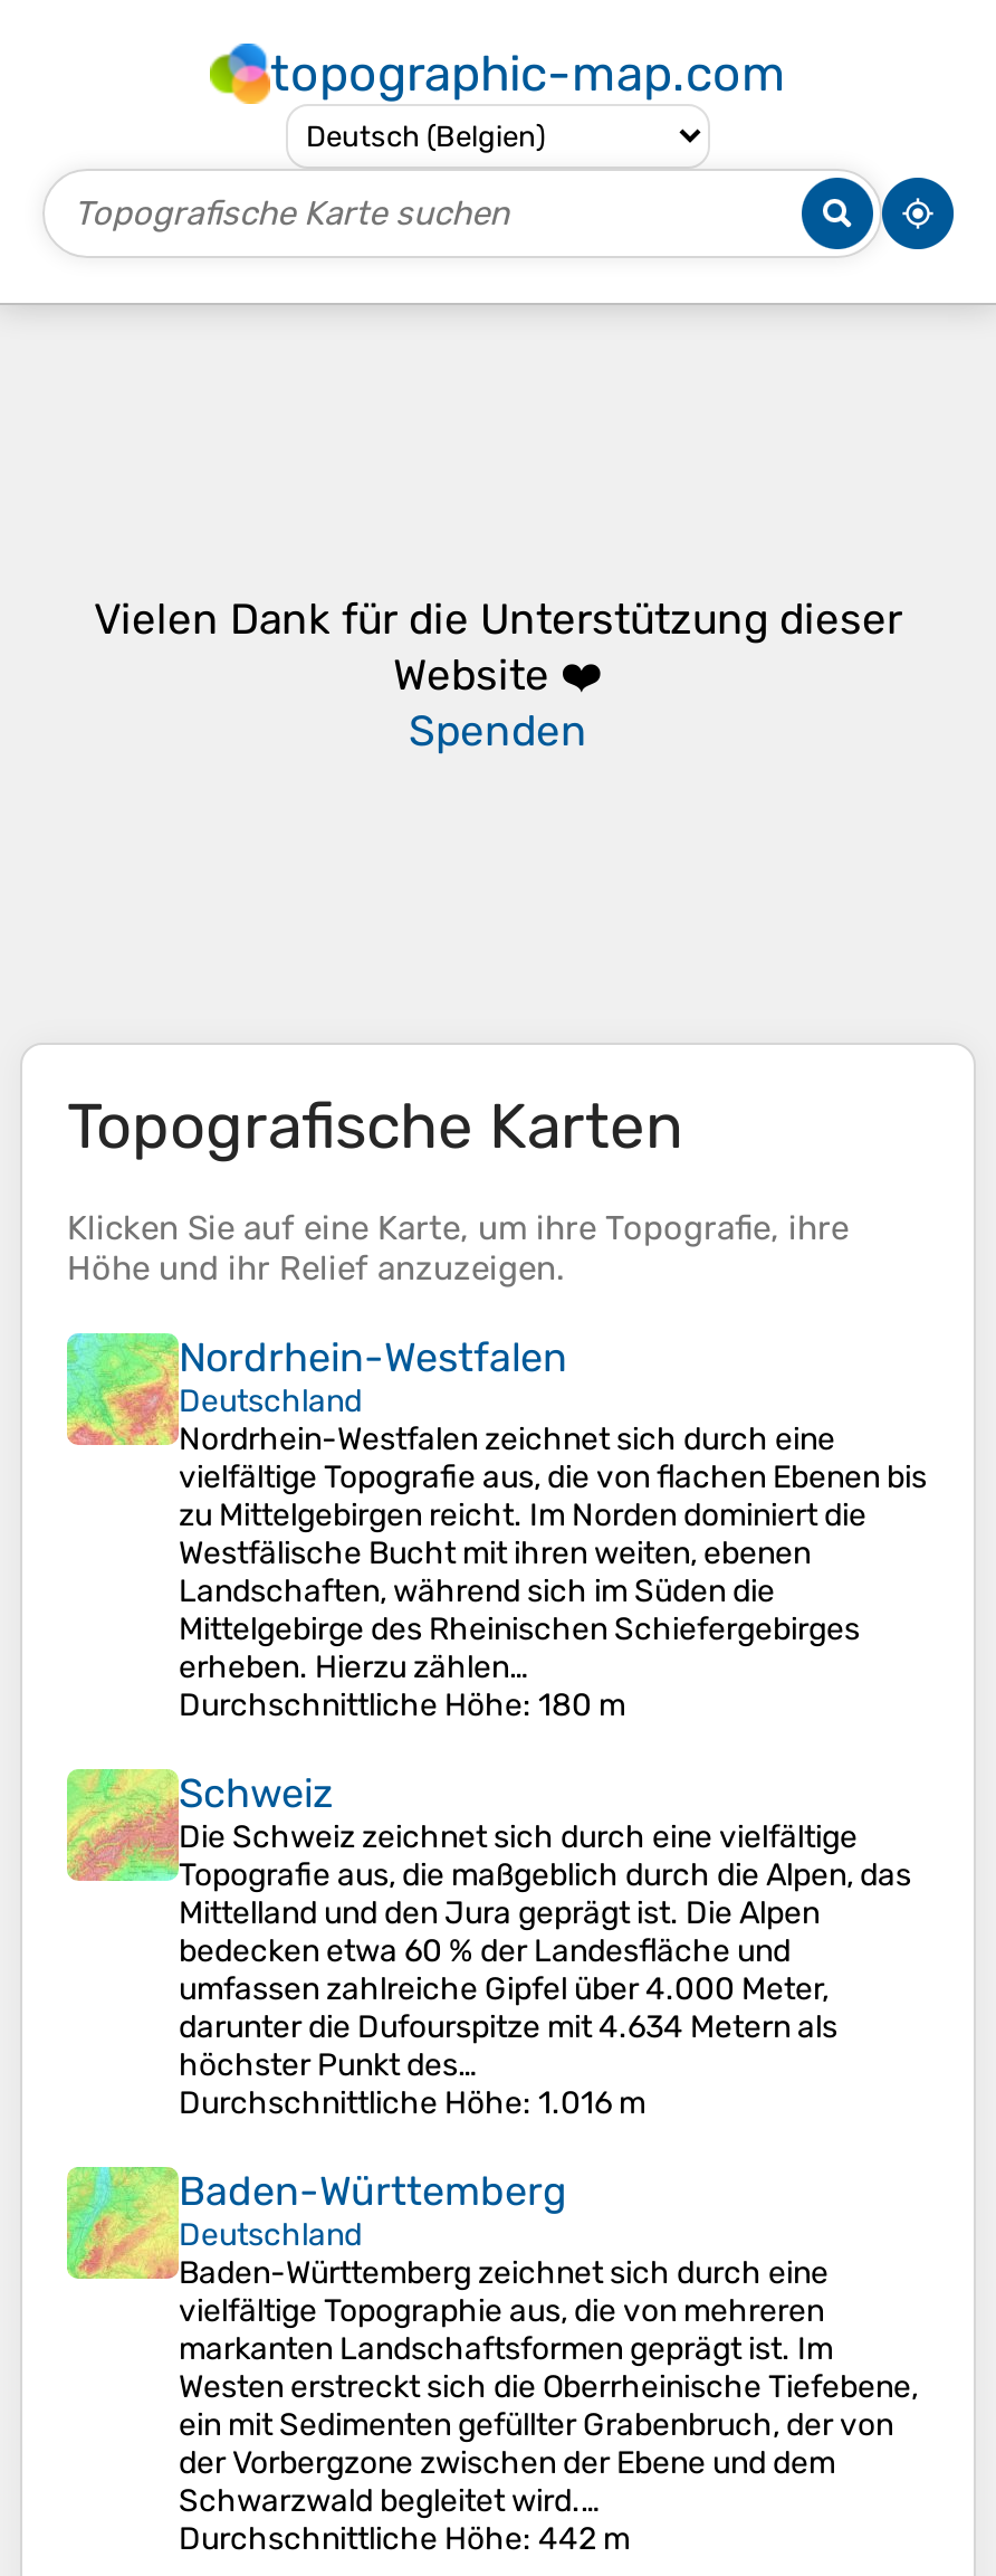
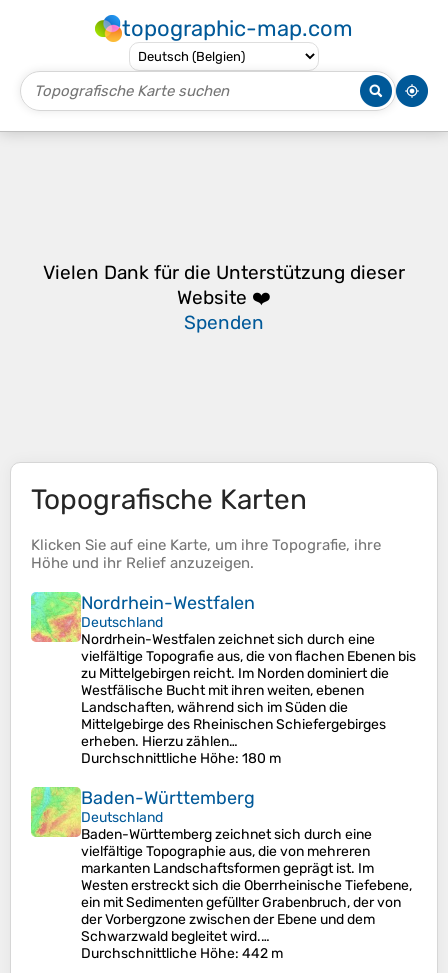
- [image]
- Schweiz
- Die Schweiz zeichnet sich durch eine vielfältige
- Topografie aus, die maßgeblich durch die Alpen, das
- Mittelland und den Jura geprägt ist. Die Alpen
- bedecken etwa 60 % der Landesfläche und
- umfassen zahlreiche Gipfel über 4.000 Meter,
- darunter die Dufourspitze mit 4.634 Metern als
- höchster Punkt des…
- Durchschnittliche Höhe: 1.016 m
